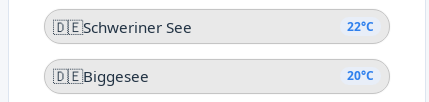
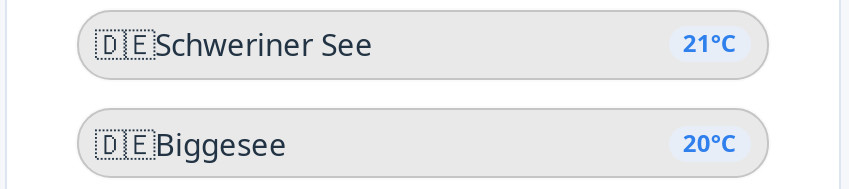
- 22°C
+ 21°C
